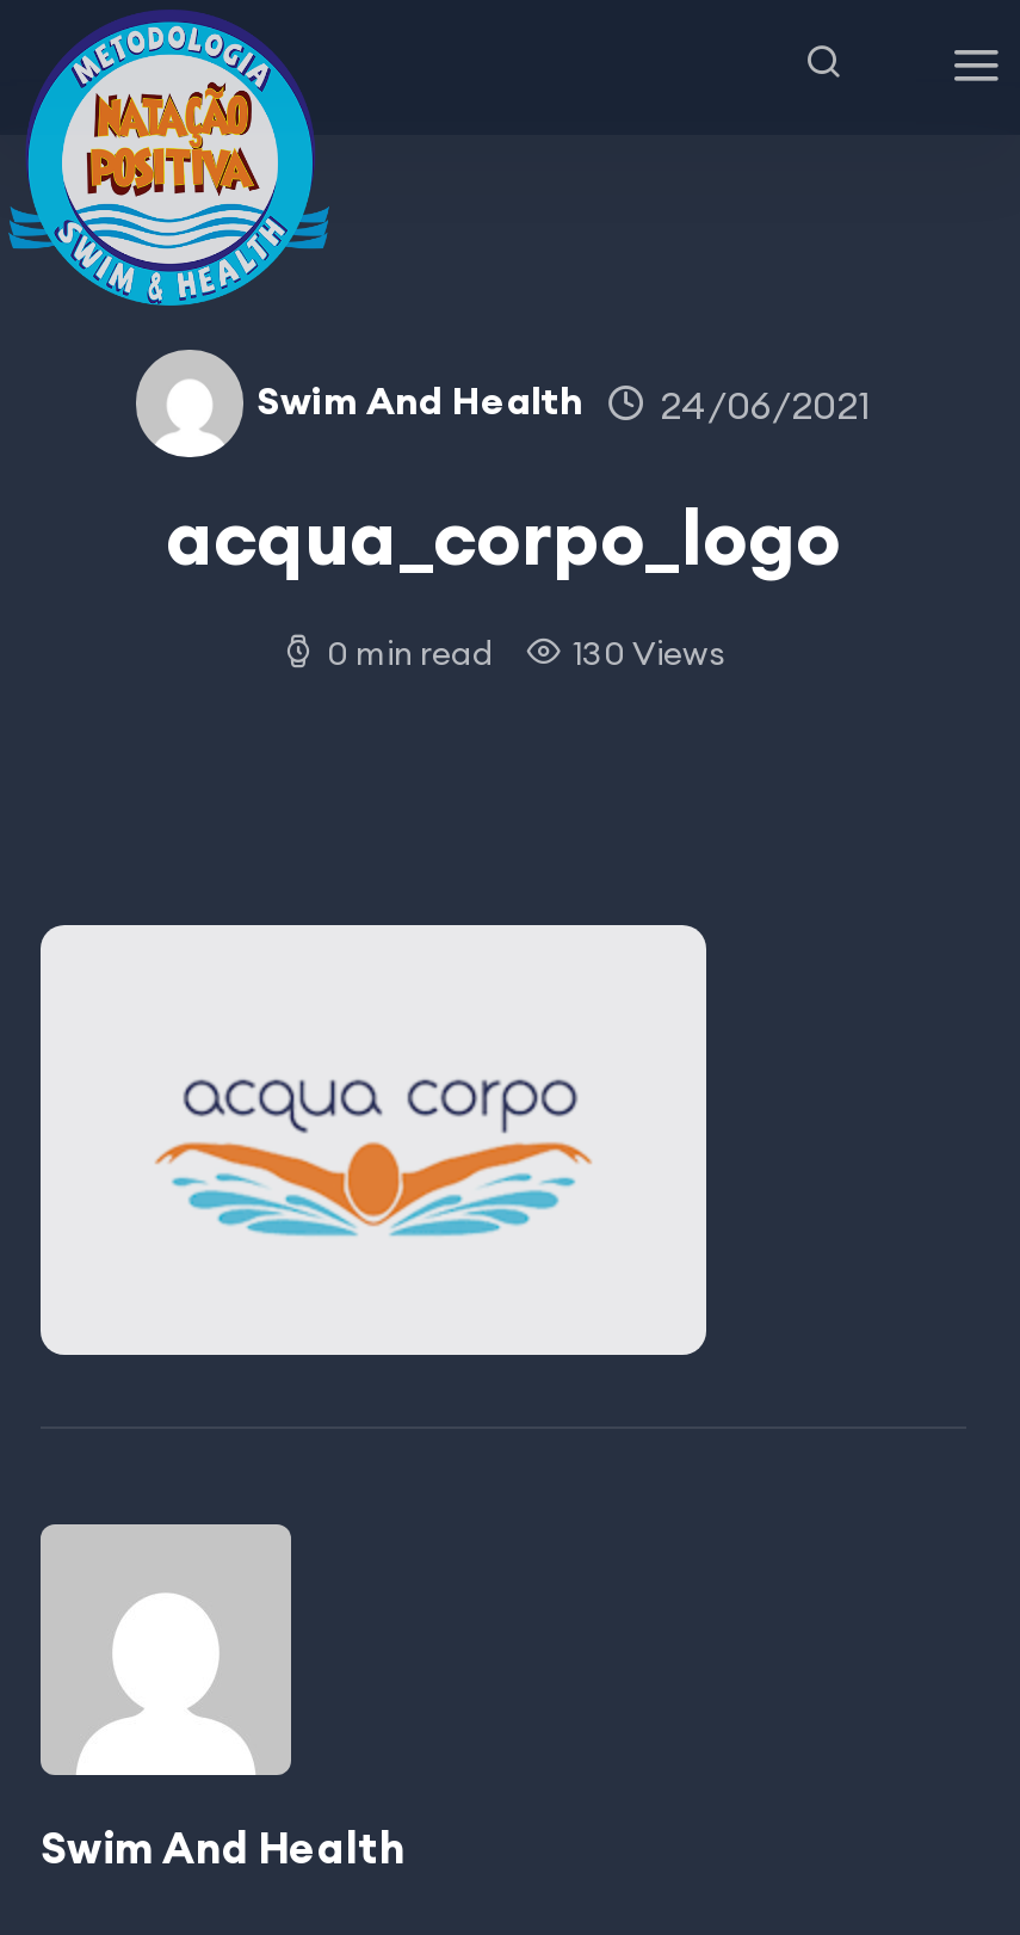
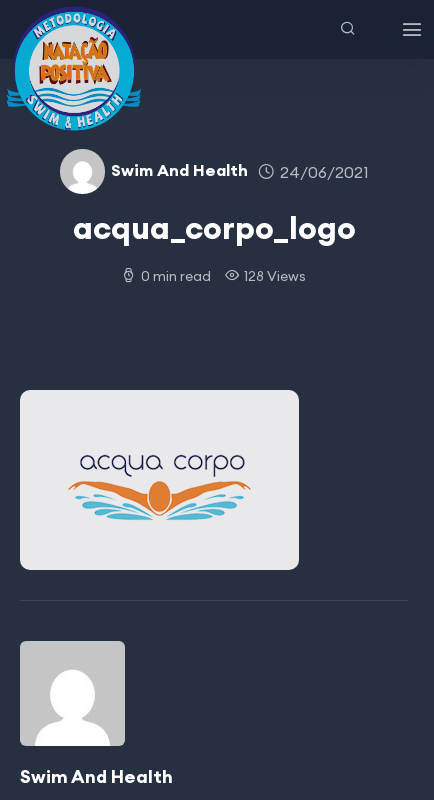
- 130 Views
+ 128 Views
